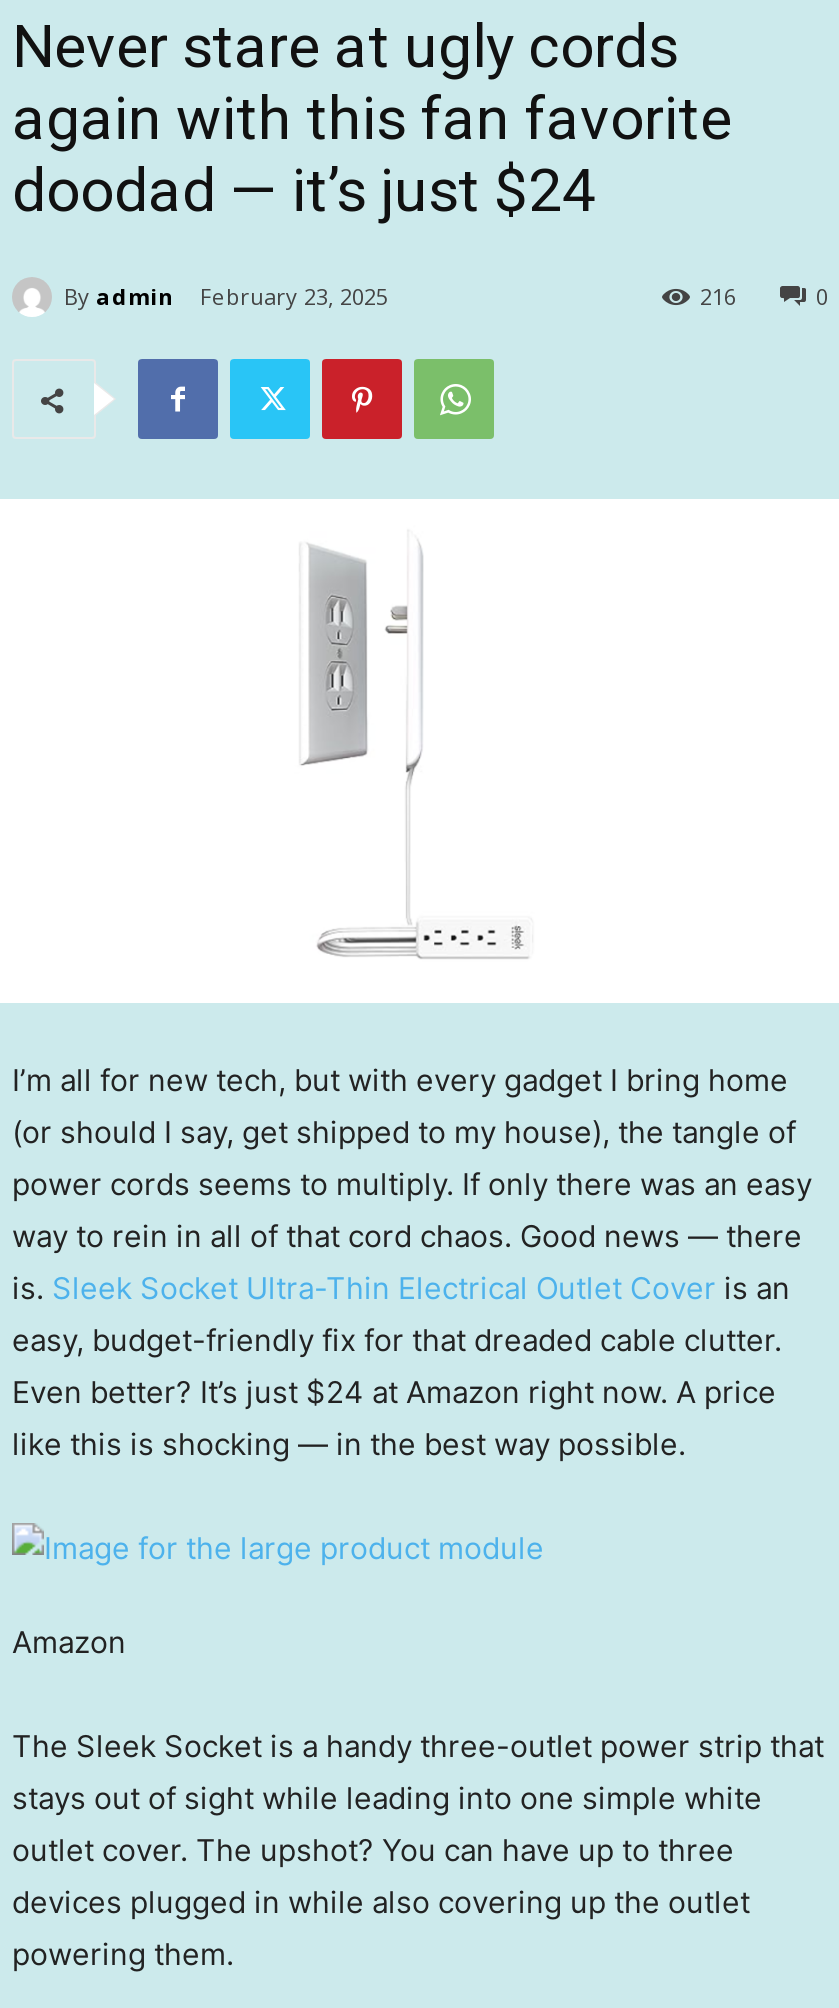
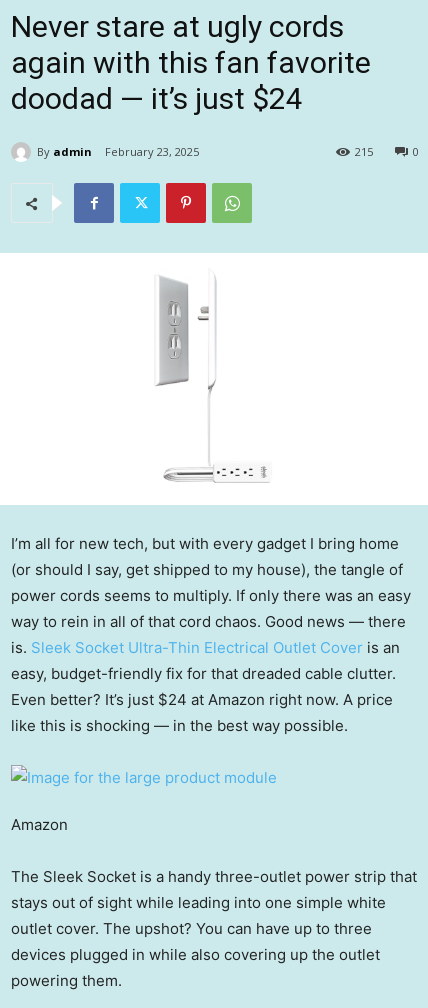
- 216
+ 215
